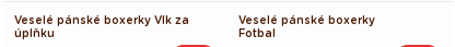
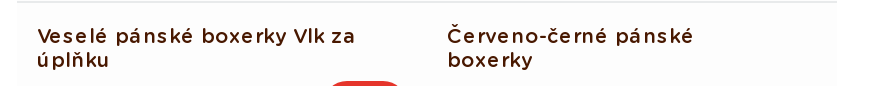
- Veselé pánské boxerky
- Fotbal
+ Červeno-černé pánské
+ boxerky
